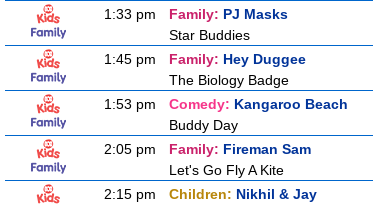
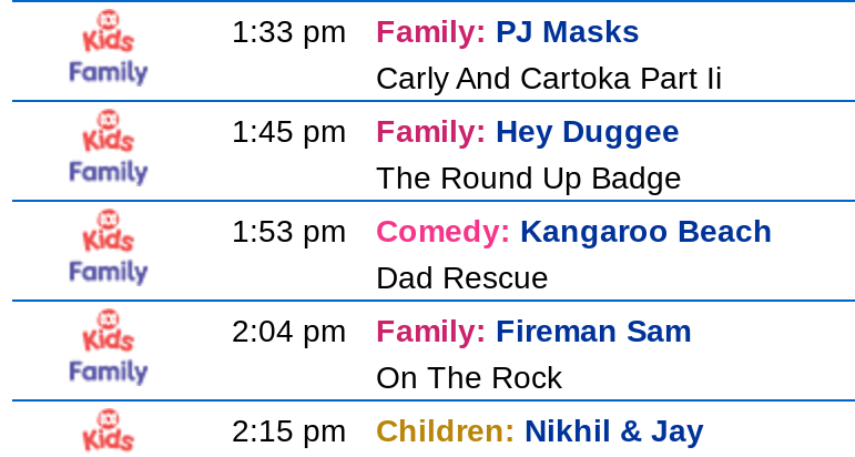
- Star Buddies
+ Carly And Cartoka Part Ii

- The Biology Badge
+ The Round Up Badge

- Buddy Day
+ Dad Rescue

- 2:05 pm Family: Fireman Sam
+ 2:04 pm Family: Fireman Sam

- Let's Go Fly A Kite
+ On The Rock
